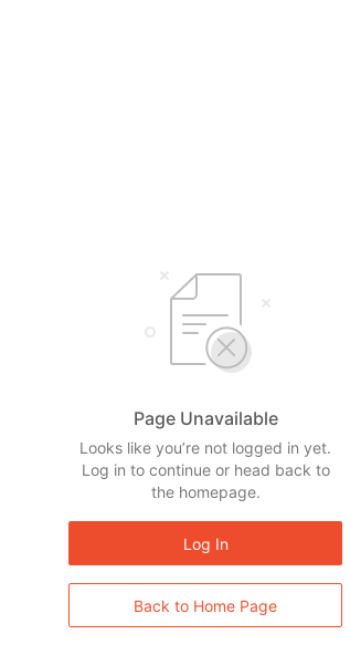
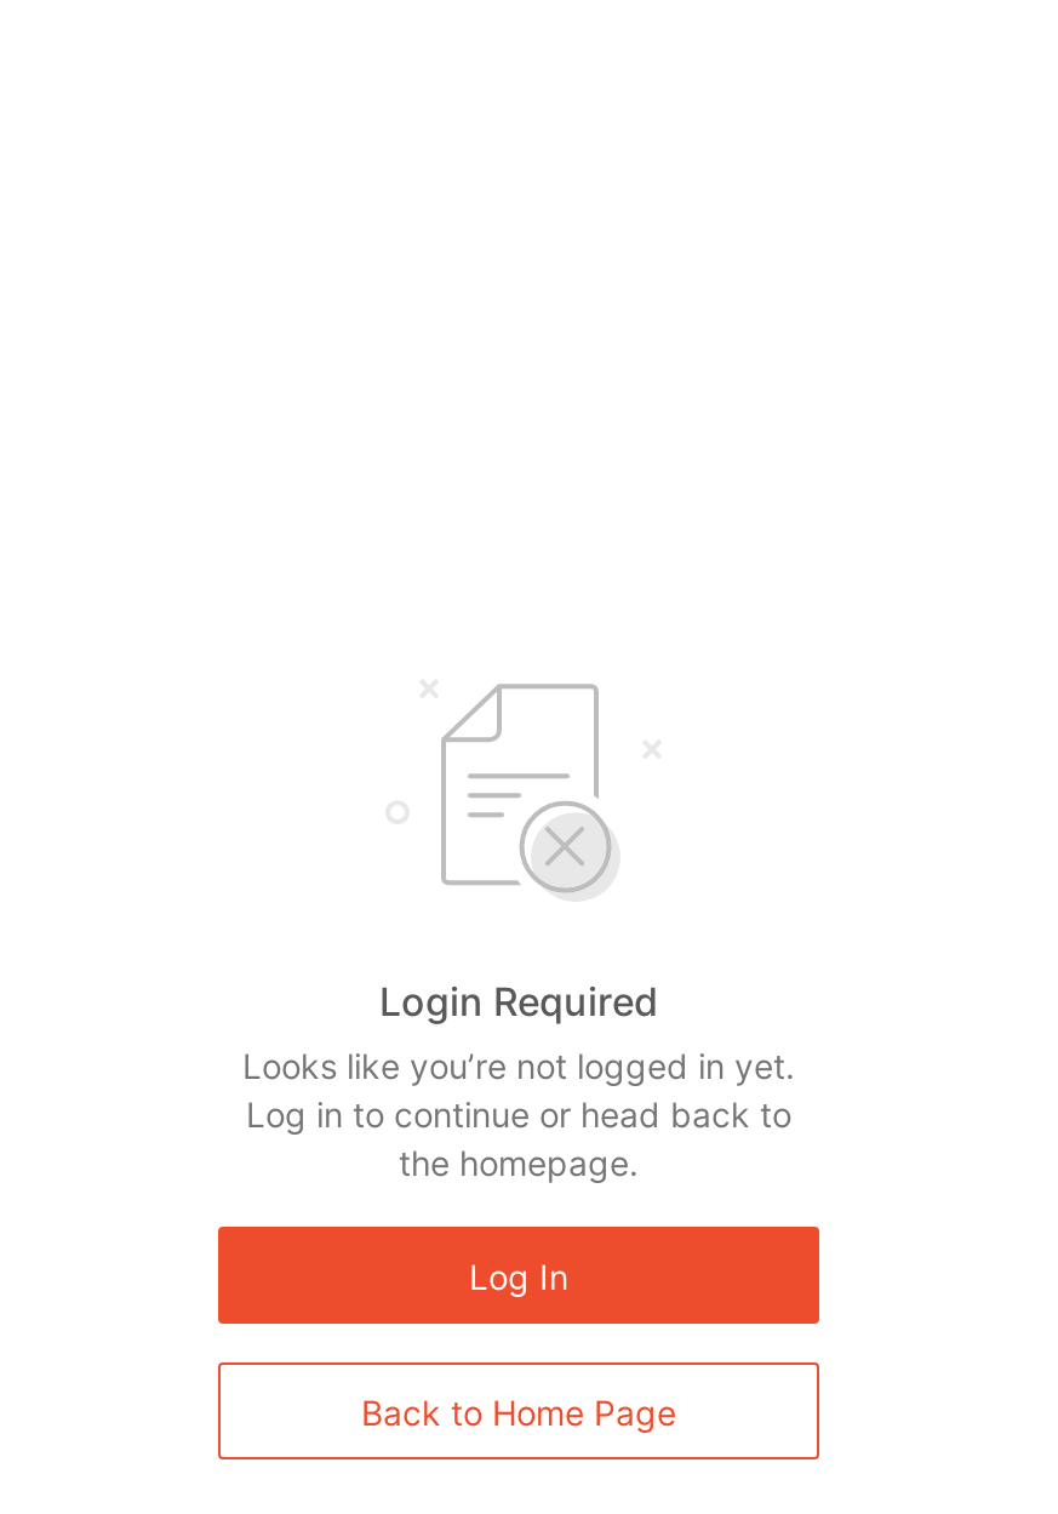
- Page Unavailable
+ Login Required
